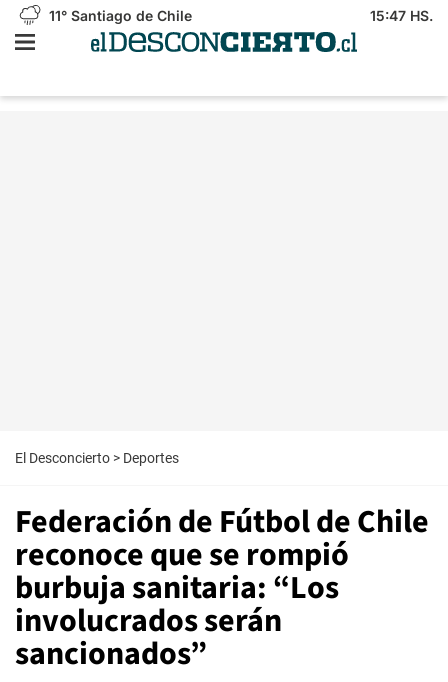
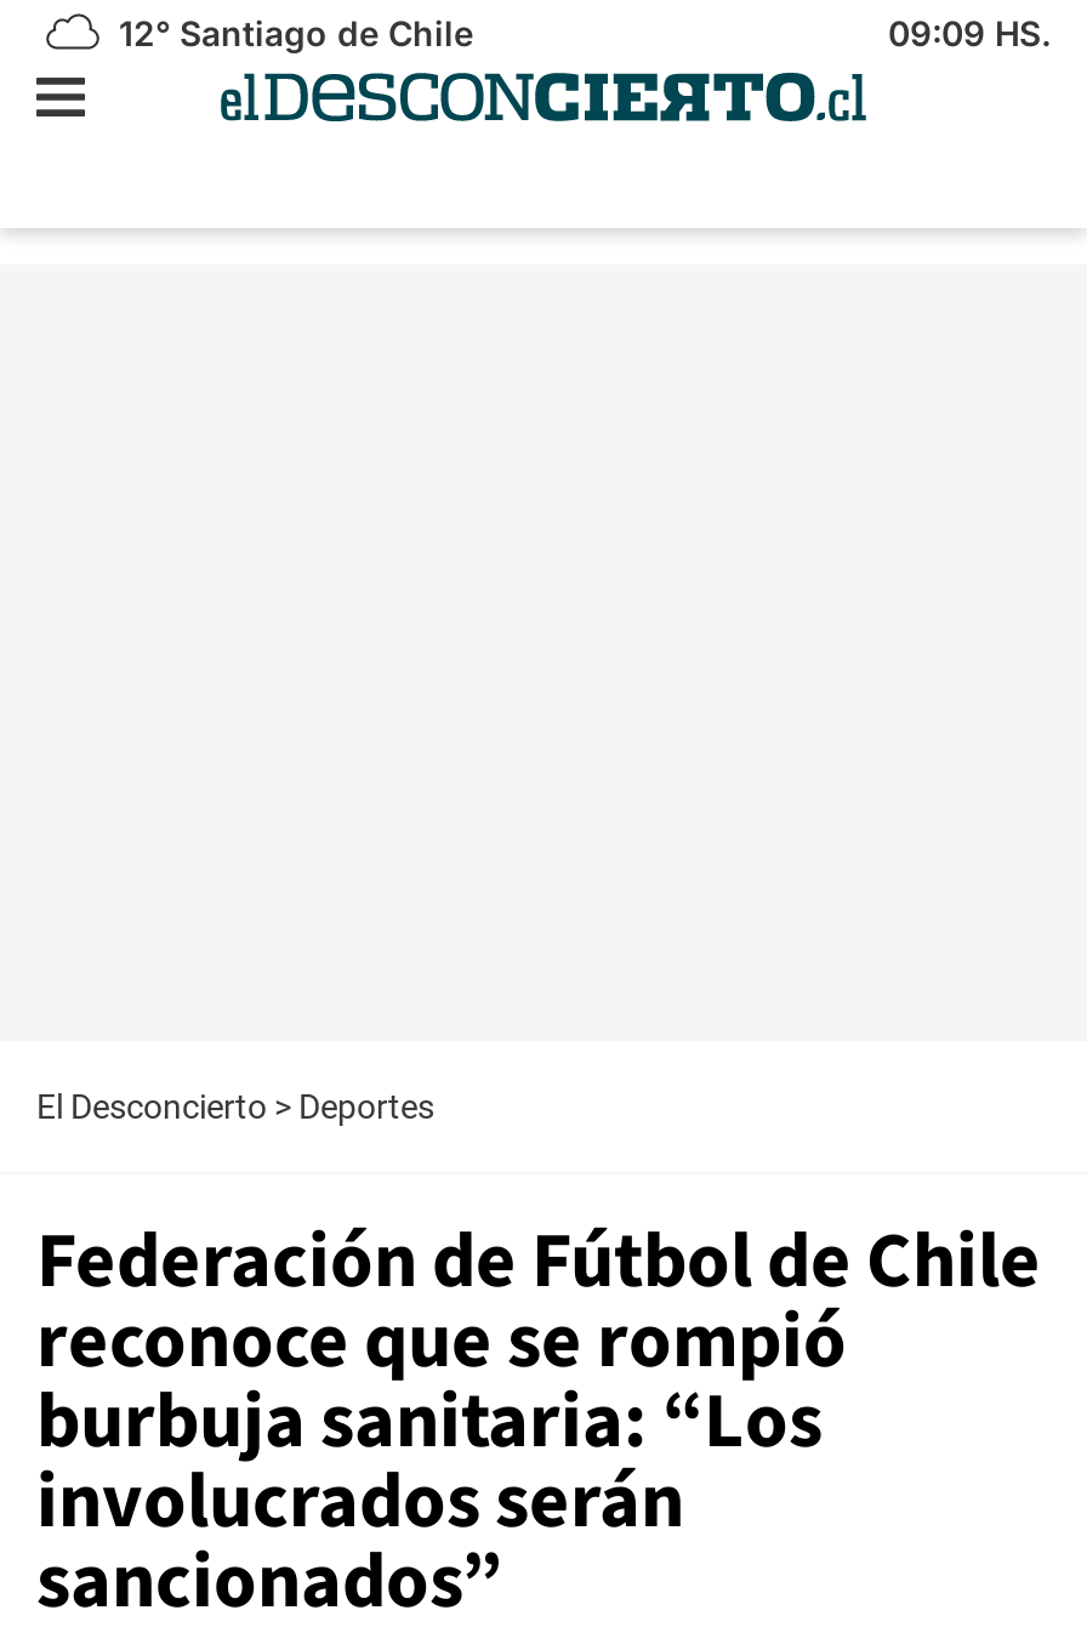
- 11° Santiago de Chile
+ 12° Santiago de Chile

- 15:47 HS.
+ 09:09 HS.
